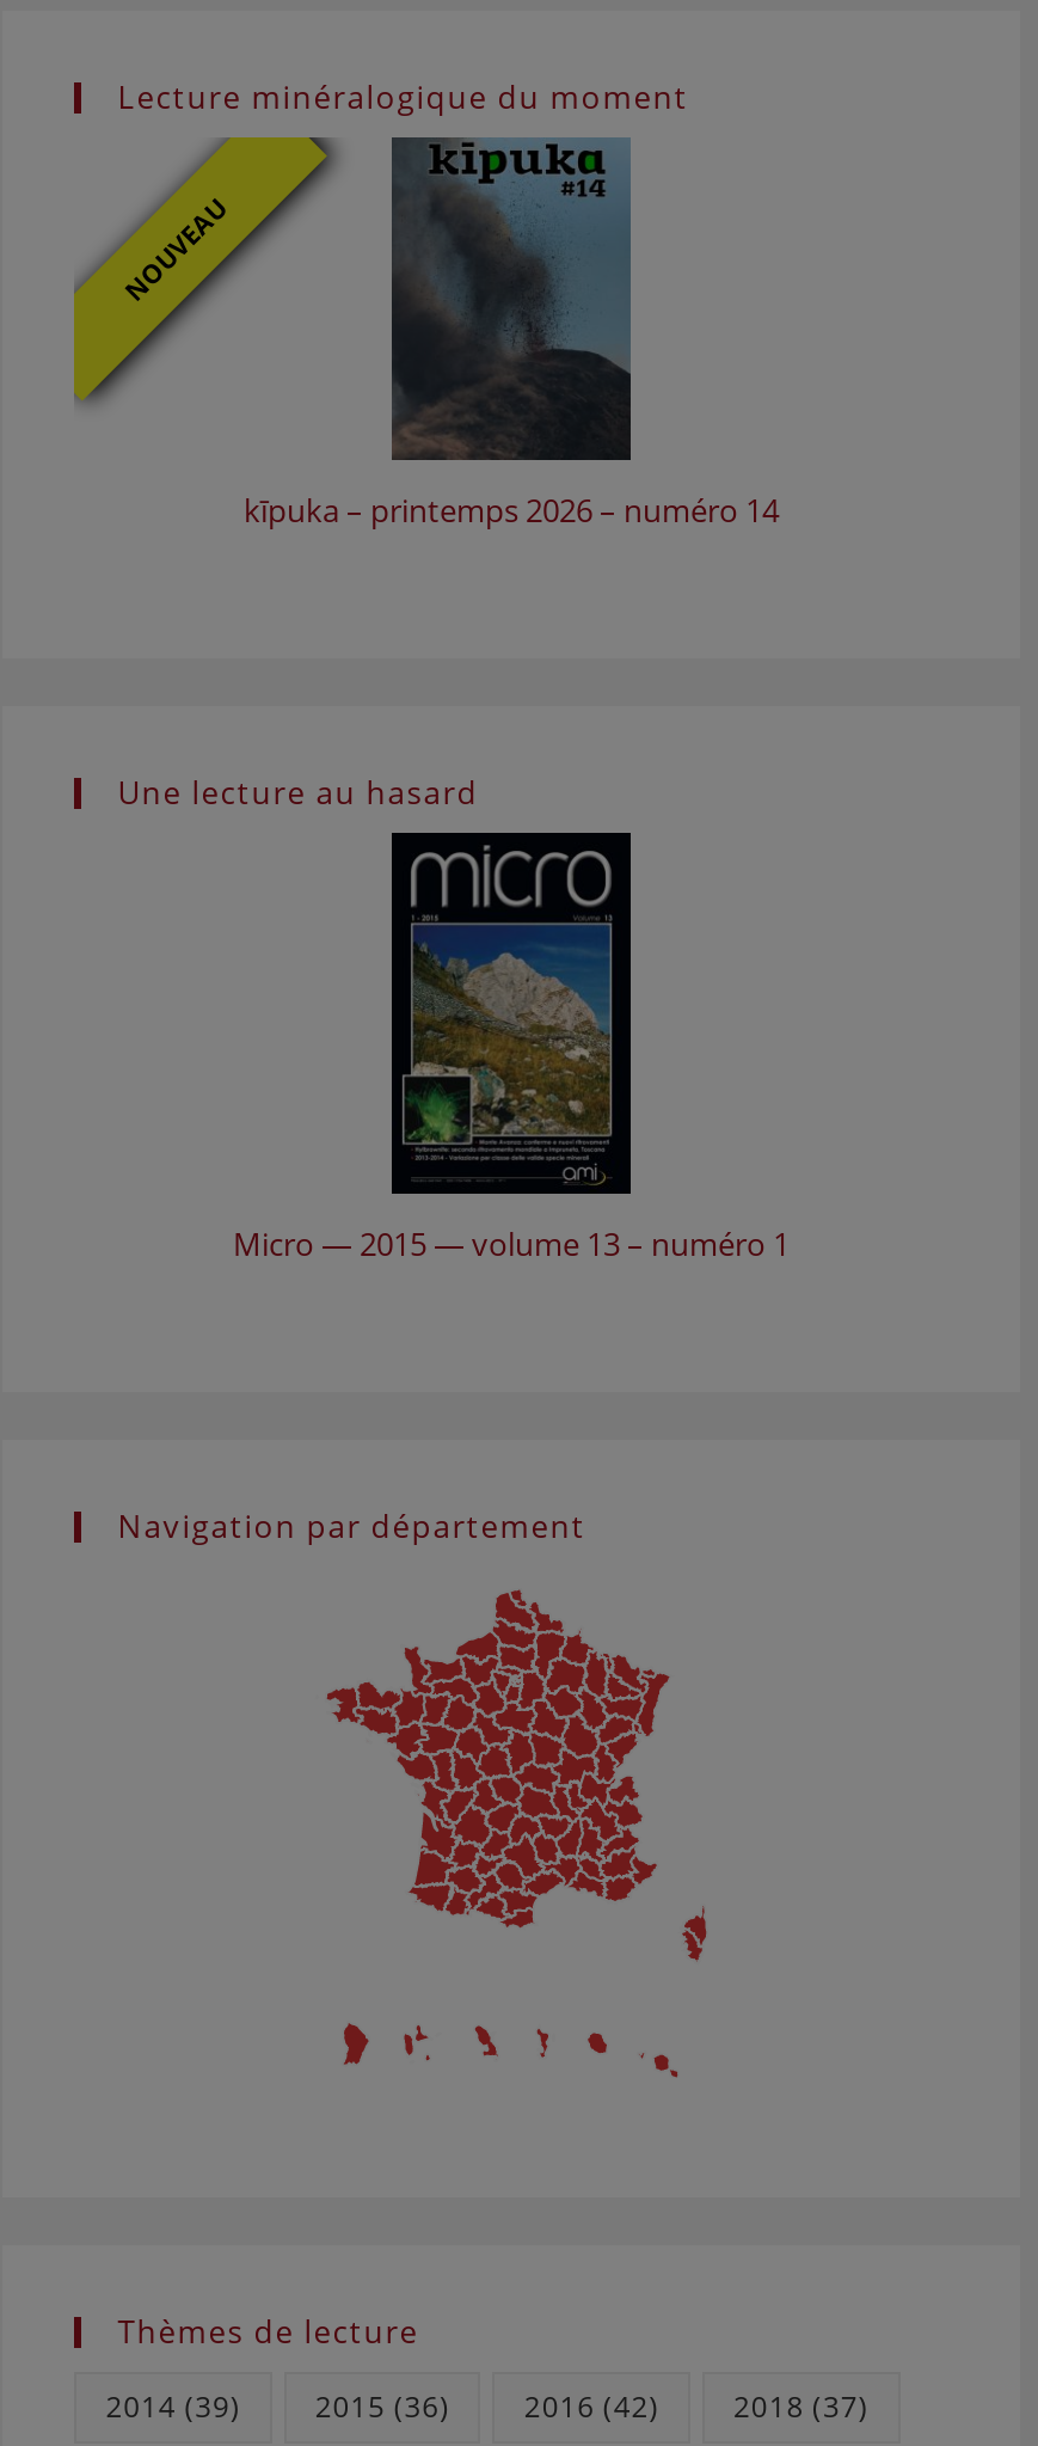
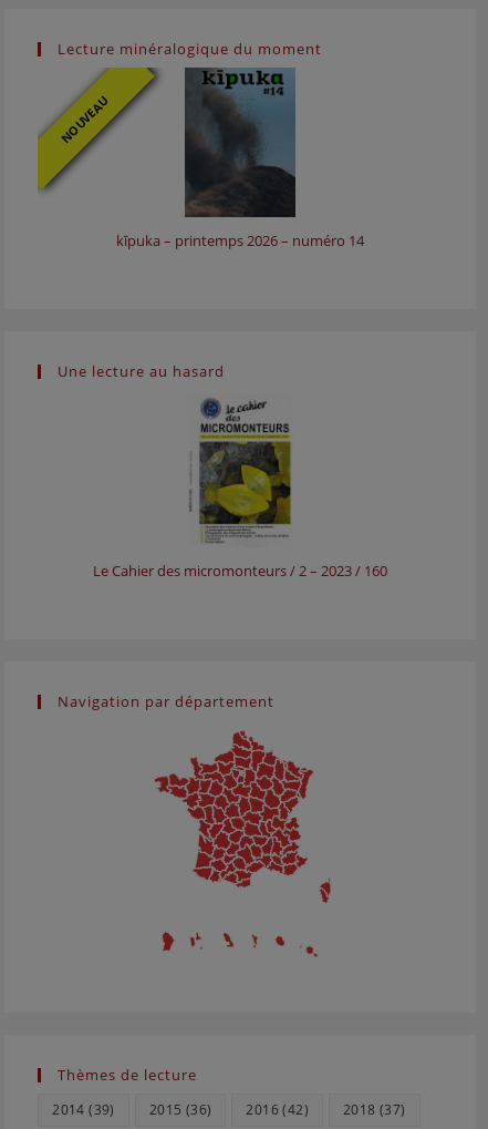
- [image]
- Micro — 2015 — volume 13 – numéro 1
+ [image]
+ Le Cahier des micromonteurs / 2 – 2023 / 160
